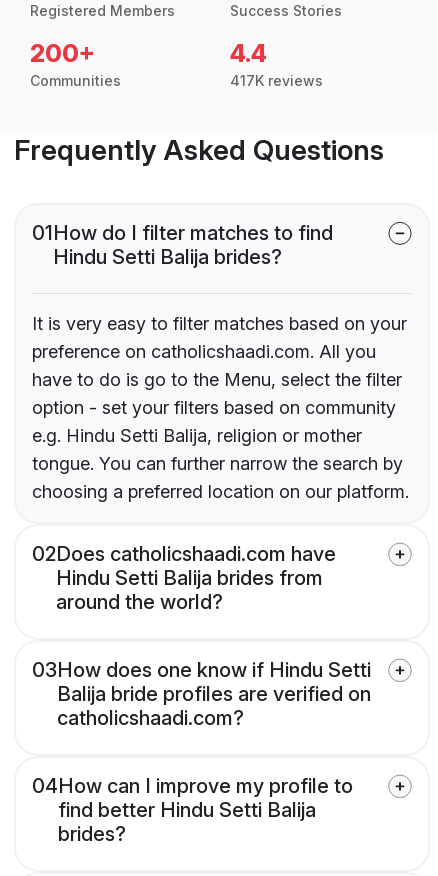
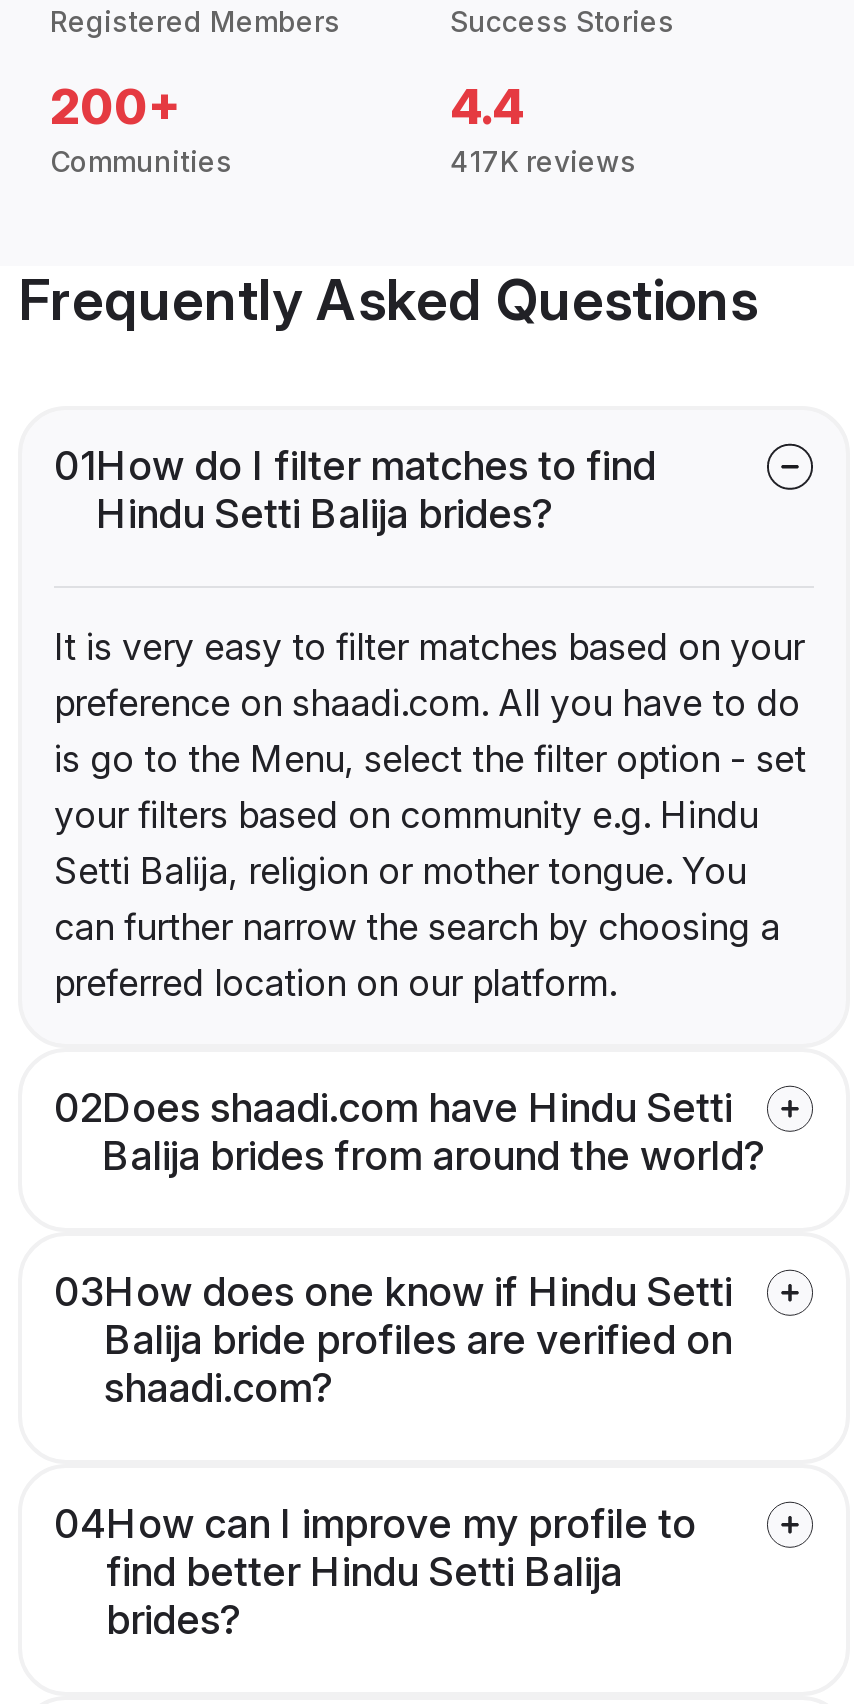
- preference on catholicshaadi.com. All you
- have to do is go to the Menu, select the filter
- option - set your filters based on community
- e.g. Hindu Setti Balija, religion or mother
- tongue. You can further narrow the search by
- choosing a preferred location on our platform.
+ preference on shaadi.com. All you have to do
+ is go to the Menu, select the filter option - set
+ your filters based on community e.g. Hindu
+ Setti Balija, religion or mother tongue. You
+ can further narrow the search by choosing a
+ preferred location on our platform.

- 02Does catholicshaadi.com have
- Hindu Setti Balija brides from
- around the world?
+ 02Does shaadi.com have Hindu Setti
+ Balija brides from around the world?

- catholicshaadi.com?
+ shaadi.com?
